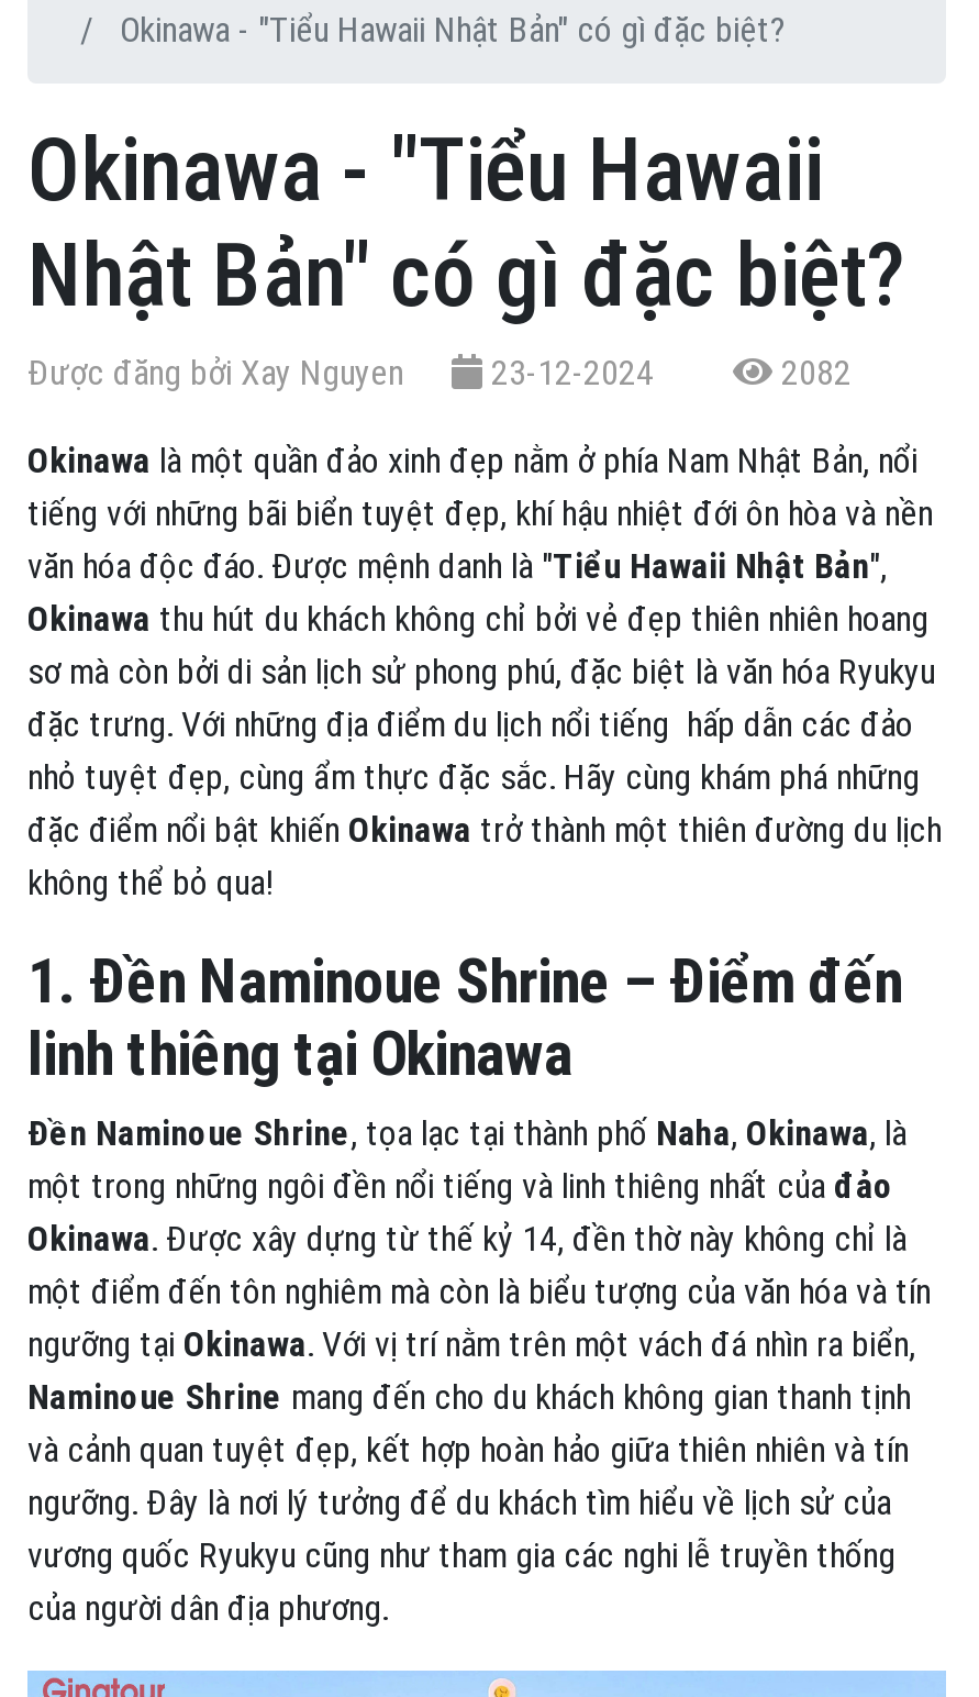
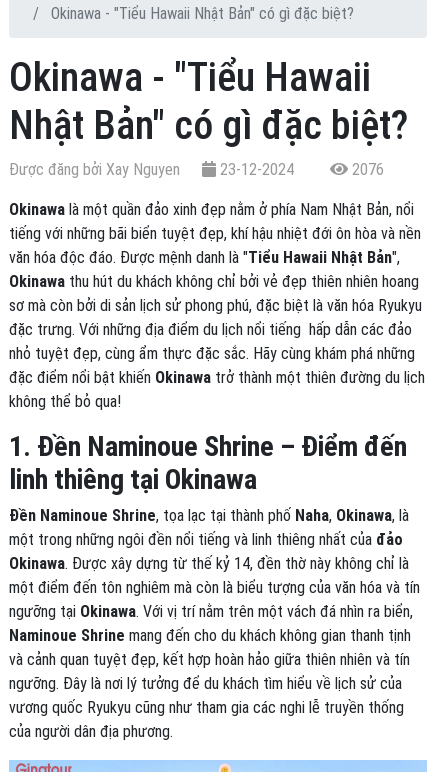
- Được đăng bởi Xay Nguyen 23-12-2024 2082
+ Được đăng bởi Xay Nguyen 23-12-2024 2076
